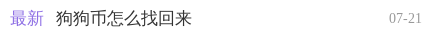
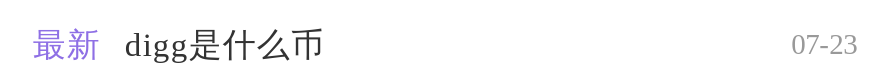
- 狗狗币怎么找回来
- 07-21
+ digg是什么币
+ 07-23
